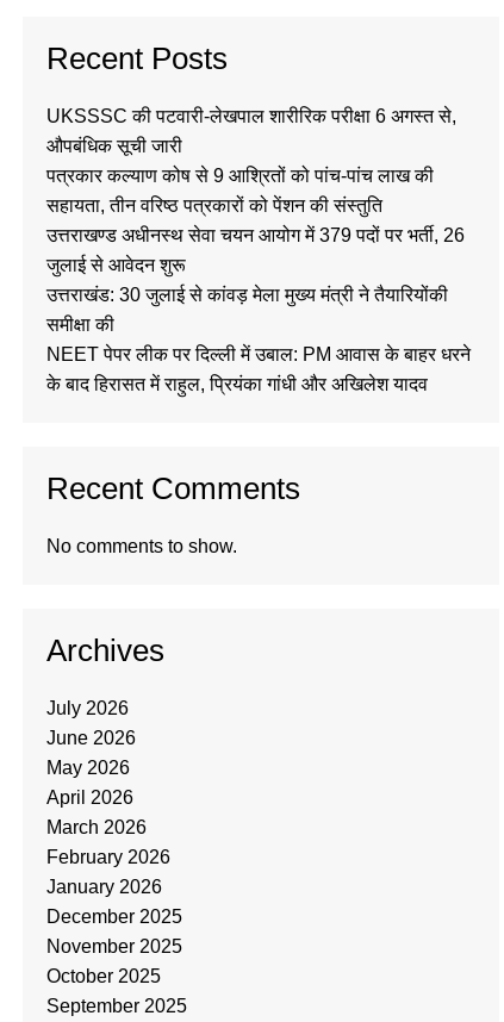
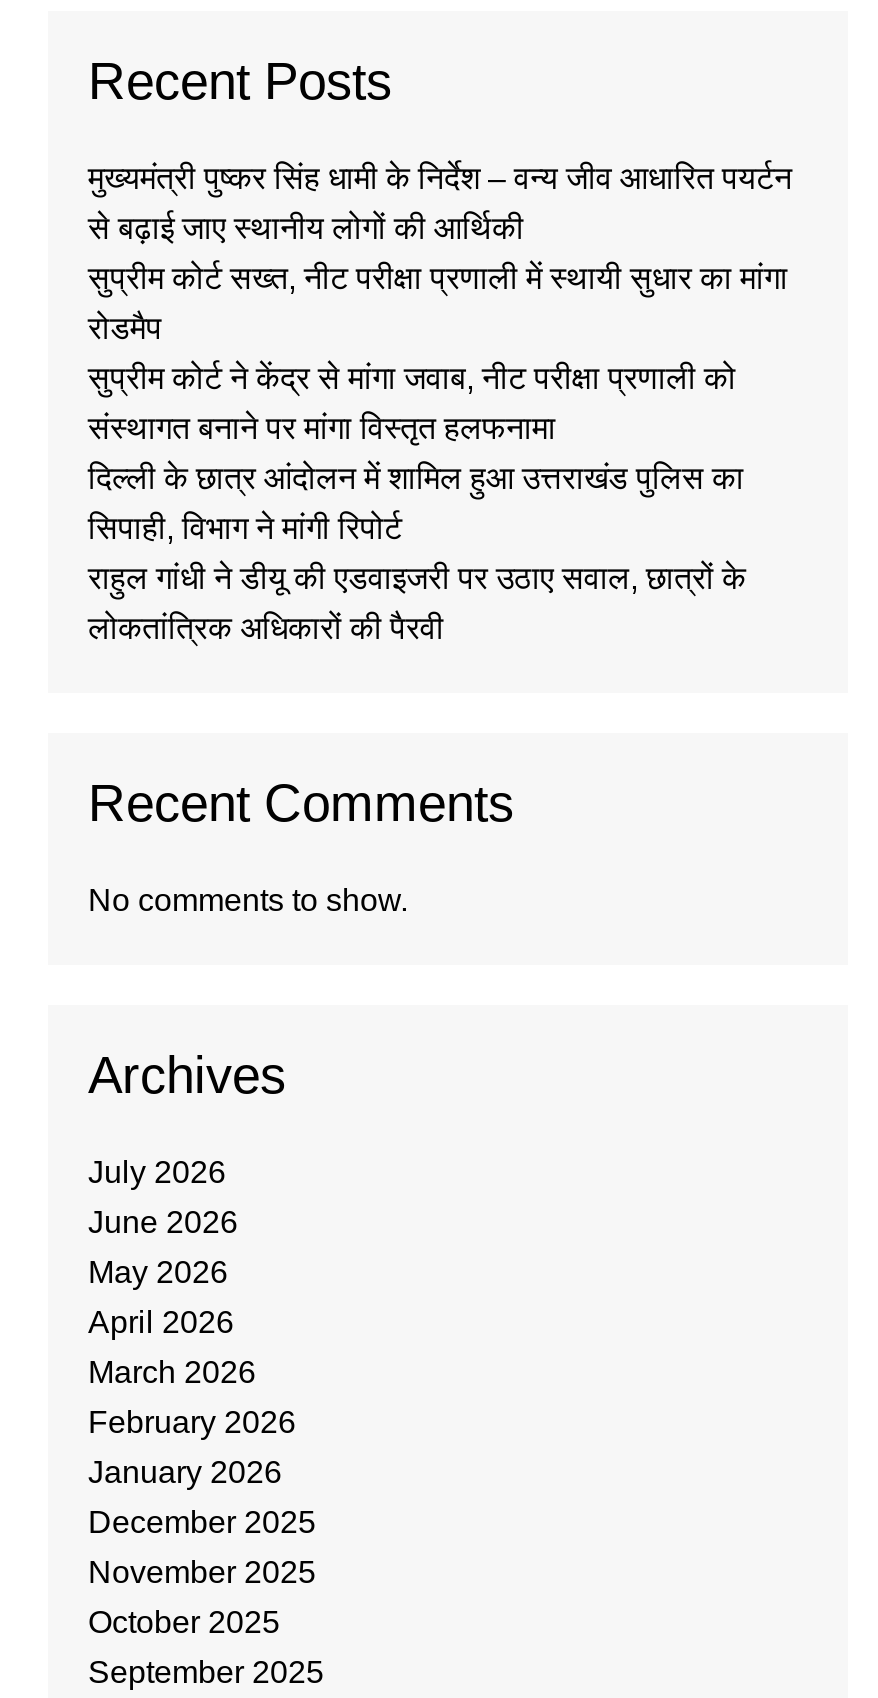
- UKSSSC की पटवारी-लेखपाल शारीरिक परीक्षा 6 अगस्त से,
+ मुख्यमंत्री पुष्कर सिंह धामी के निर्देश – वन्य जीव आधारित पयर्टन

- औपबंधिक सूची जारी
+ से बढ़ाई जाए स्थानीय लोगों की आर्थिकी

- पत्रकार कल्याण कोष से 9 आश्रितों को पांच-पांच लाख की
+ सुप्रीम कोर्ट सख्त, नीट परीक्षा प्रणाली में स्थायी सुधार का मांगा

- सहायता, तीन वरिष्ठ पत्रकारों को पेंशन की संस्तुति
+ रोडमैप

- उत्तराखण्ड अधीनस्थ सेवा चयन आयोग में 379 पदों पर भर्ती, 26
+ सुप्रीम कोर्ट ने केंद्र से मांगा जवाब, नीट परीक्षा प्रणाली को

- जुलाई से आवेदन शुरू
+ संस्थागत बनाने पर मांगा विस्तृत हलफनामा

- उत्तराखंड: 30 जुलाई से कांवड़ मेला मुख्य मंत्री ने तैयारियों‌की
+ दिल्ली के छात्र आंदोलन में शामिल हुआ उत्तराखंड पुलिस का

- समीक्षा की
+ सिपाही, विभाग ने मांगी रिपोर्ट

- NEET पेपर लीक पर दिल्ली में उबाल: PM आवास के बाहर धरने
+ राहुल गांधी ने डीयू की एडवाइजरी पर उठाए सवाल, छात्रों के

- के बाद हिरासत में राहुल, प्रियंका गांधी और अखिलेश यादव
+ लोकतांत्रिक अधिकारों की पैरवी
